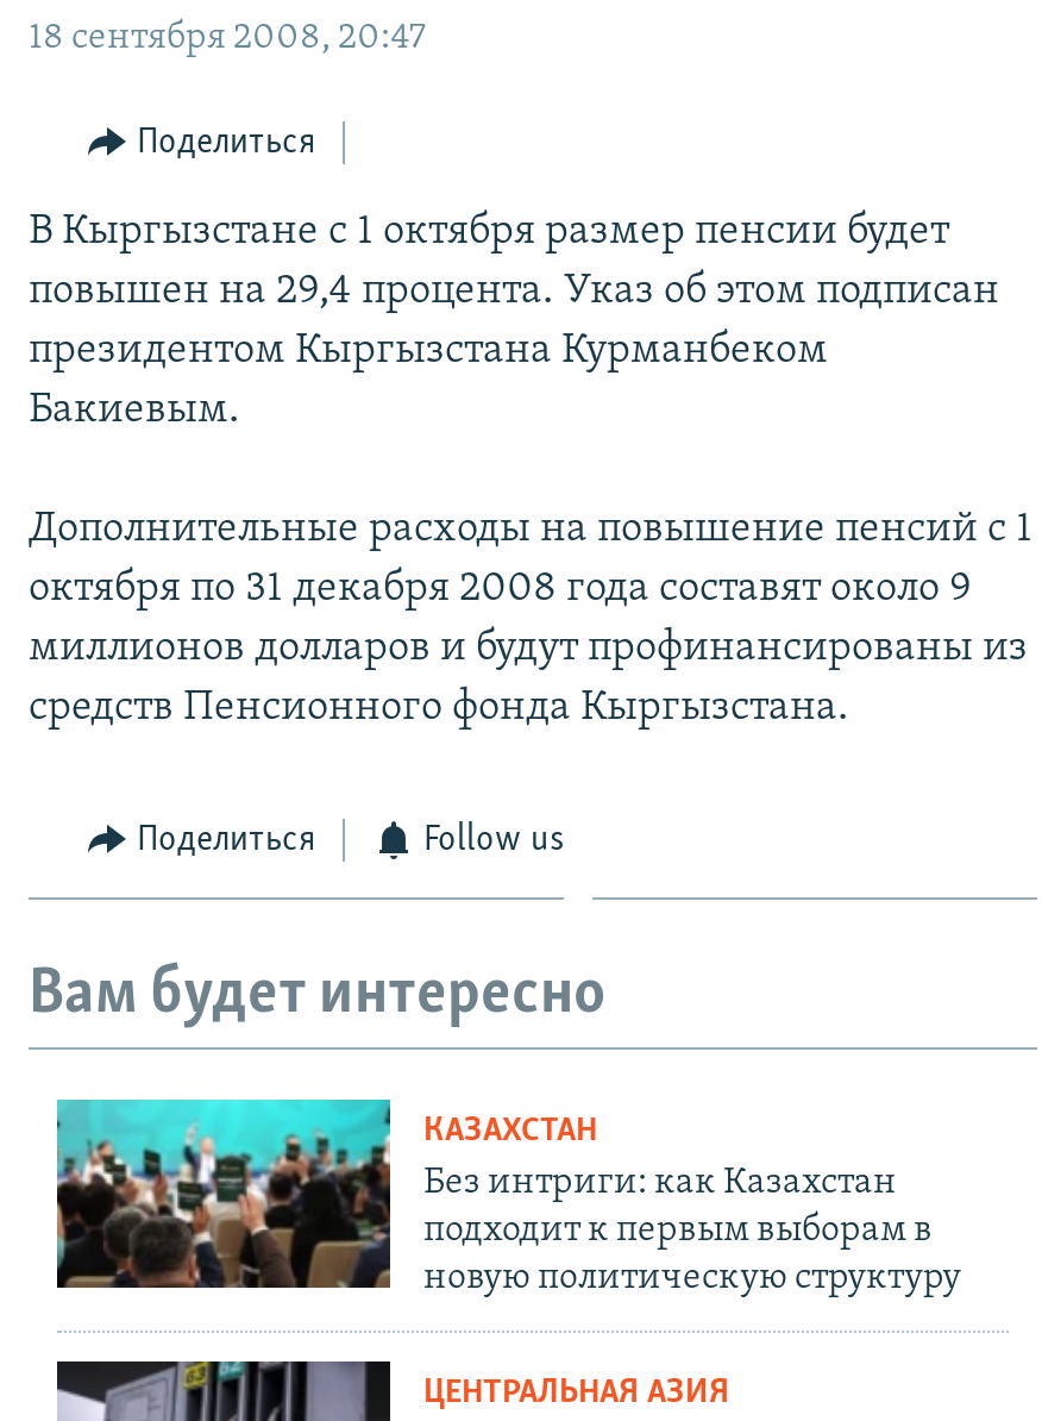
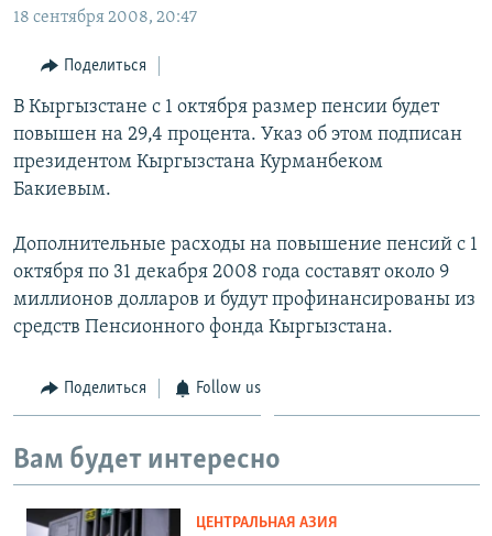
- [image]
- КАЗАХСТАН
- Без интриги: как Казахстан
- подходит к первым выборам в
- новую политическую структуру
